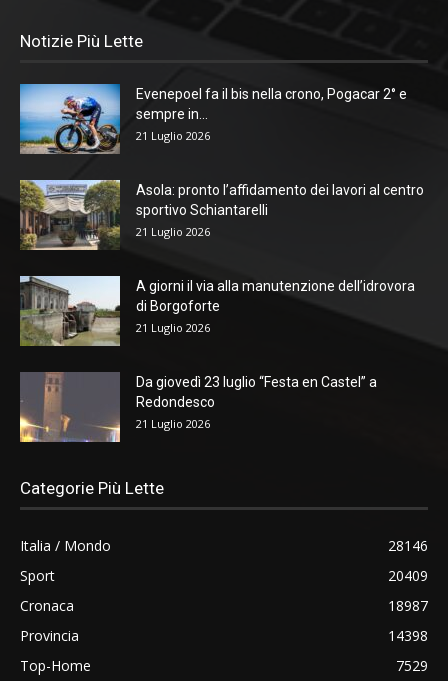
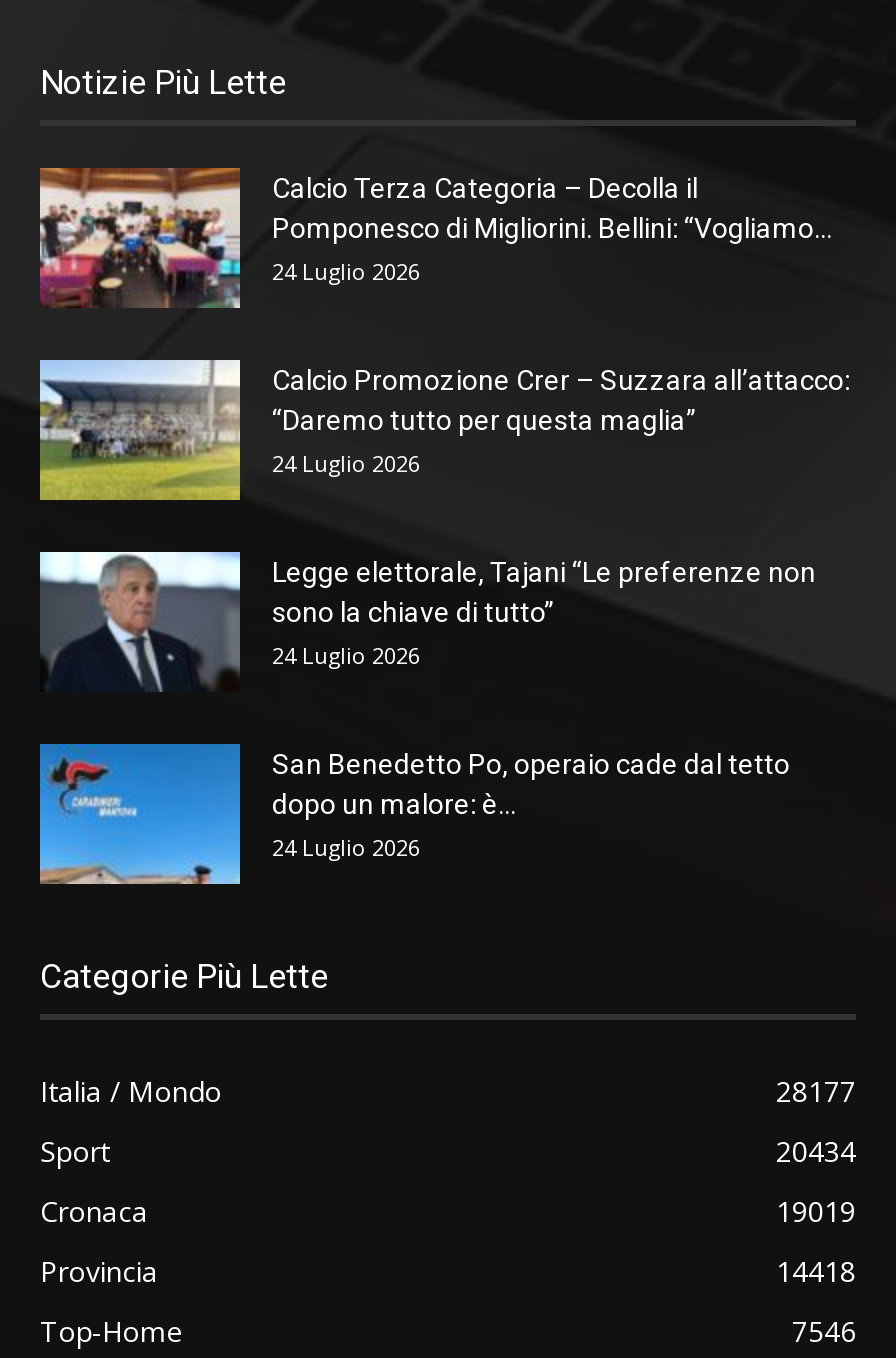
- [image]
- Evenepoel fa il bis nella crono, Pogacar 2° e
- sempre in...
- 21 Luglio 2026
+ [image]
+ Calcio Terza Categoria – Decolla il
+ Pomponesco di Migliorini. Bellini: “Vogliamo...
+ 24 Luglio 2026

- [image]
- Asola: pronto l’affidamento dei lavori al centro
- sportivo Schiantarelli
- 21 Luglio 2026
+ [image]
+ Calcio Promozione Crer – Suzzara all’attacco:
+ “Daremo tutto per questa maglia”
+ 24 Luglio 2026

- [image]
- A giorni il via alla manutenzione dell’idrovora
- di Borgoforte
- 21 Luglio 2026
+ [image]
+ Legge elettorale, Tajani “Le preferenze non
+ sono la chiave di tutto”
+ 24 Luglio 2026

- [image]
- Da giovedì 23 luglio “Festa en Castel” a
- Redondesco
- 21 Luglio 2026
+ [image]
+ San Benedetto Po, operaio cade dal tetto
+ dopo un malore: è...
+ 24 Luglio 2026

- 28146
+ 28177

- 20409
+ 20434

- 18987
+ 19019

- 14398
+ 14418

- 7529
+ 7546
